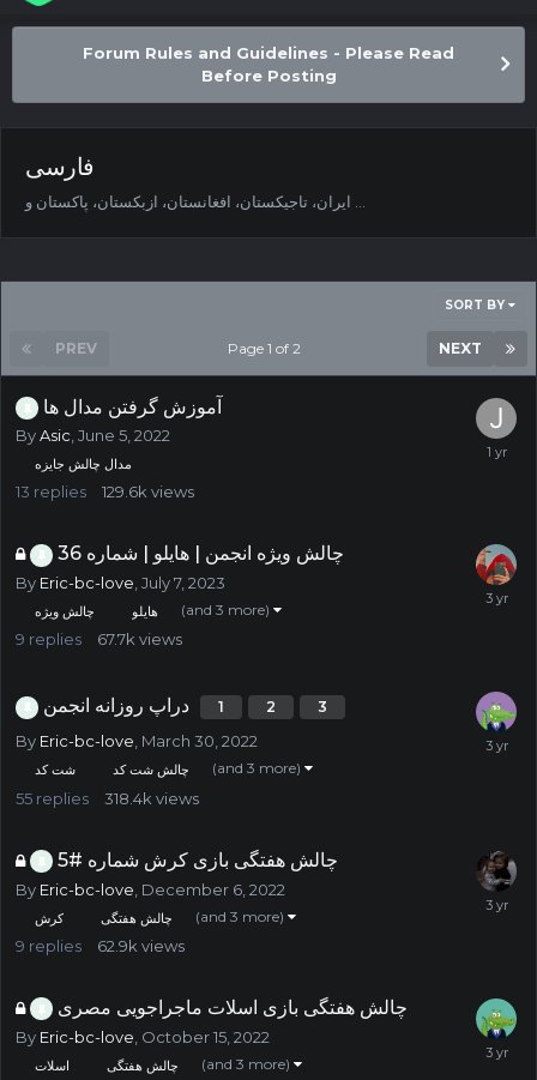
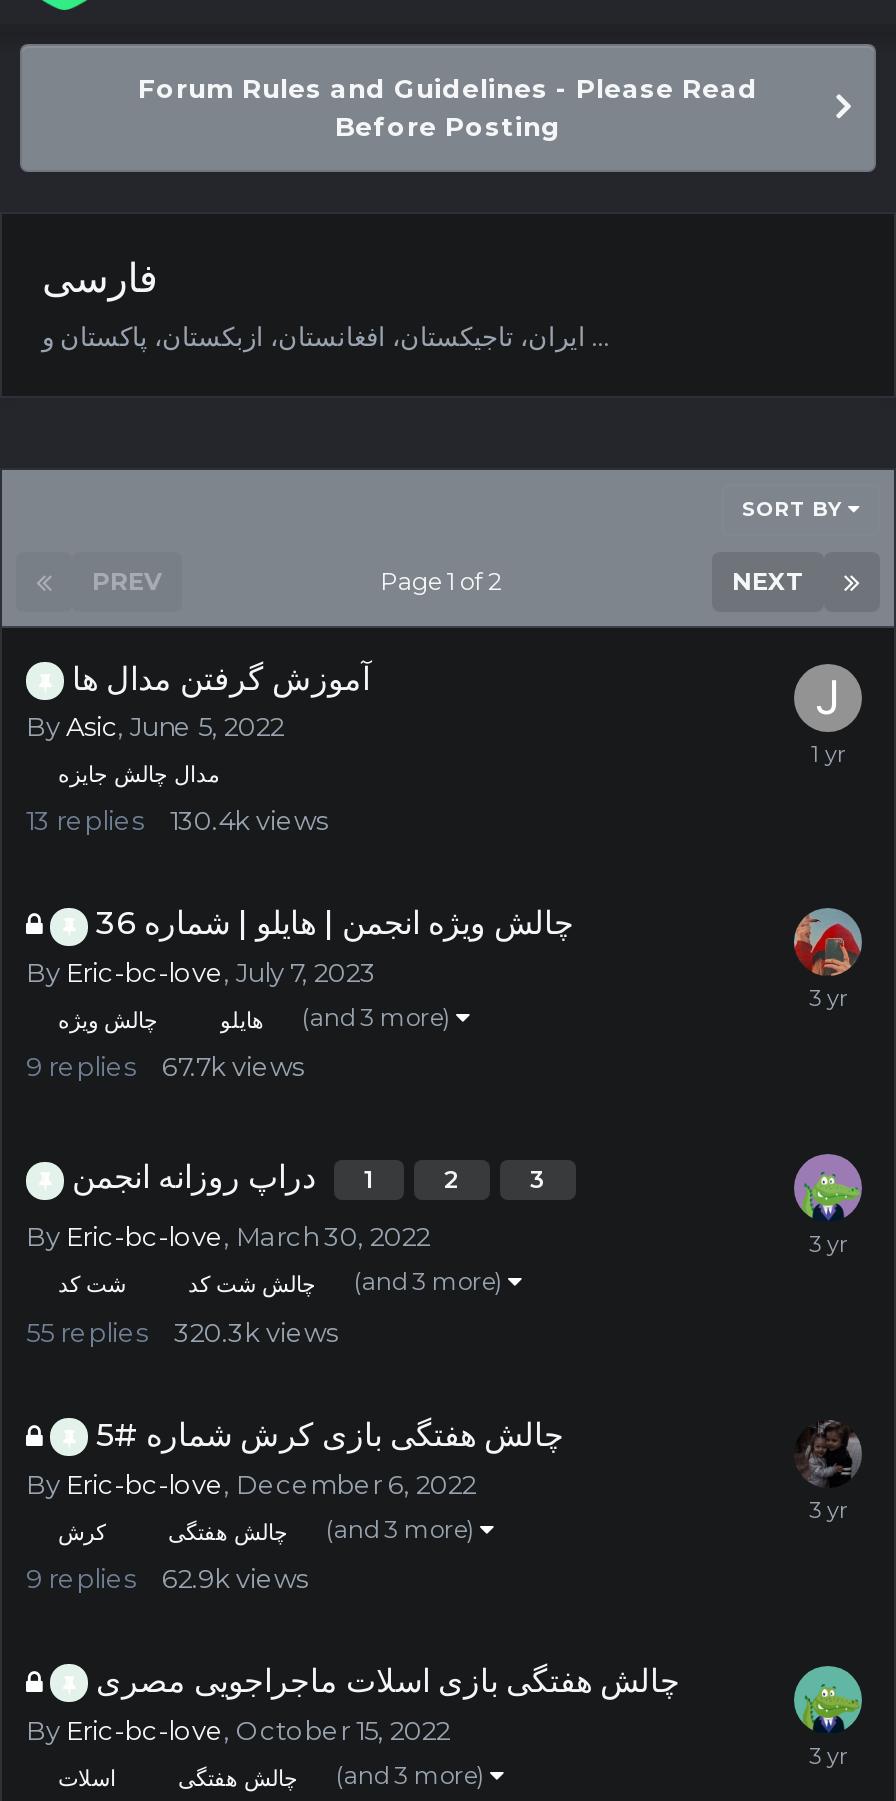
- 13 replies 129.6k views
+ 13 replies 130.4k views

- 55 replies 318.4k views
+ 55 replies 320.3k views
